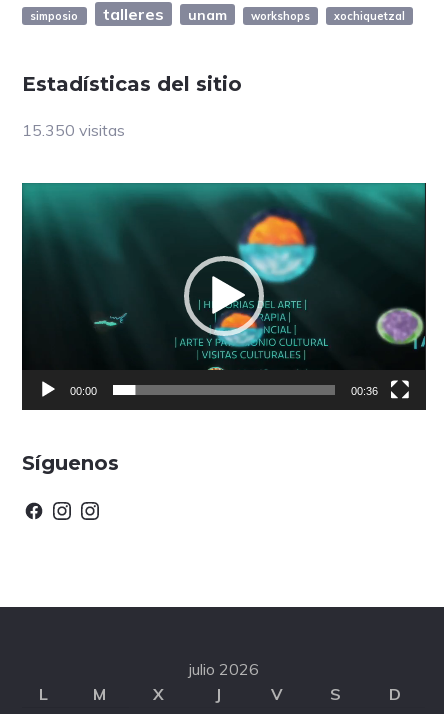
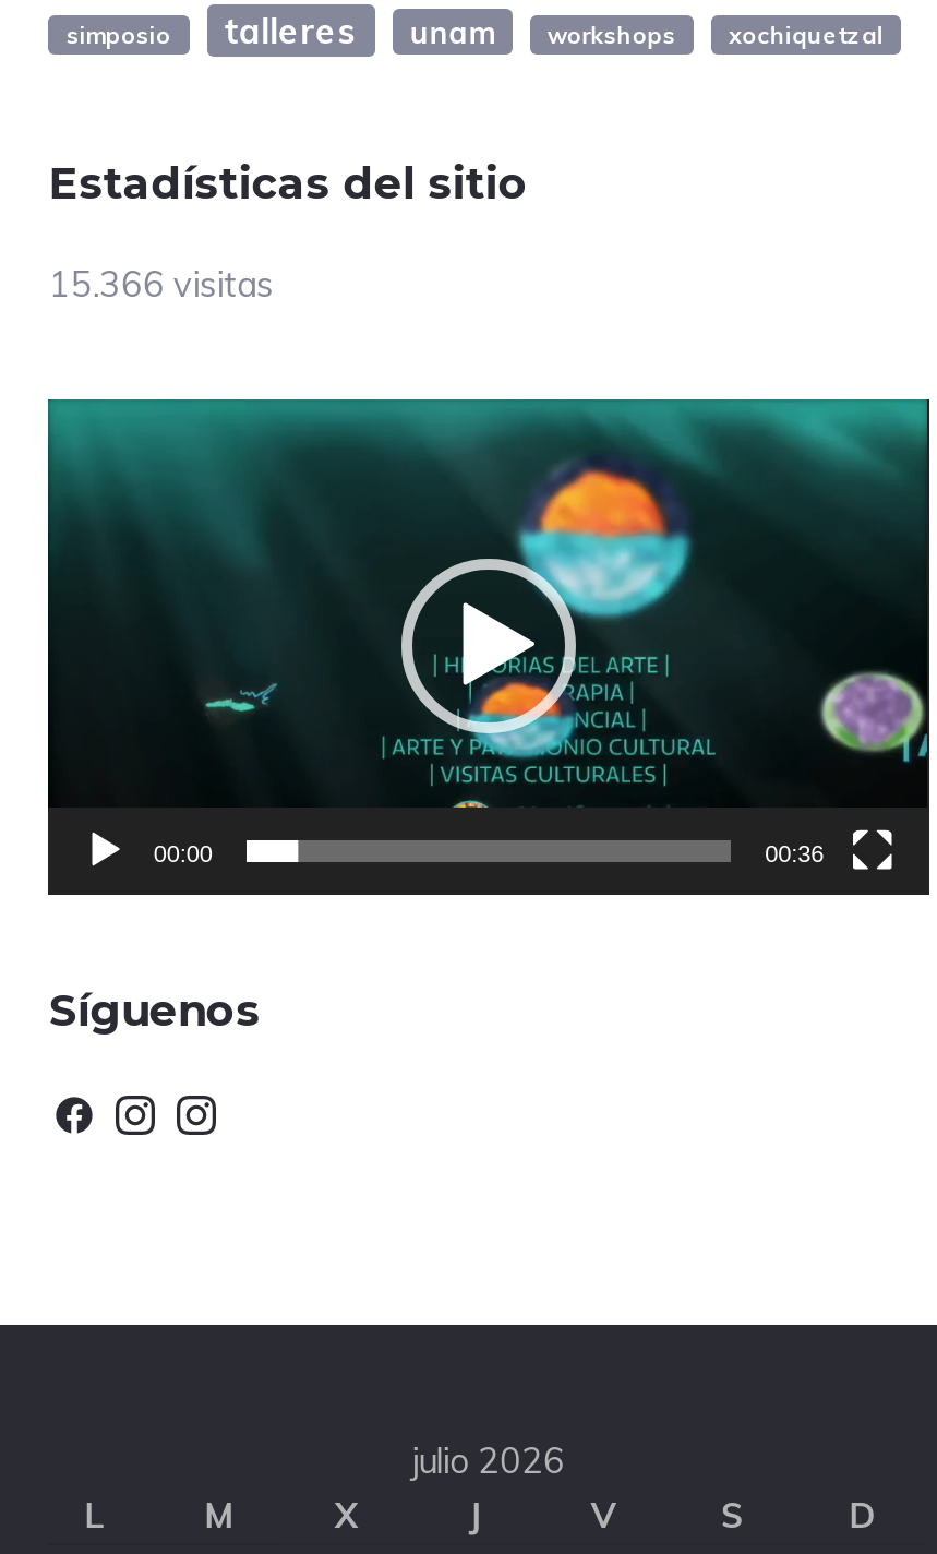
- 15.350 visitas
+ 15.366 visitas
